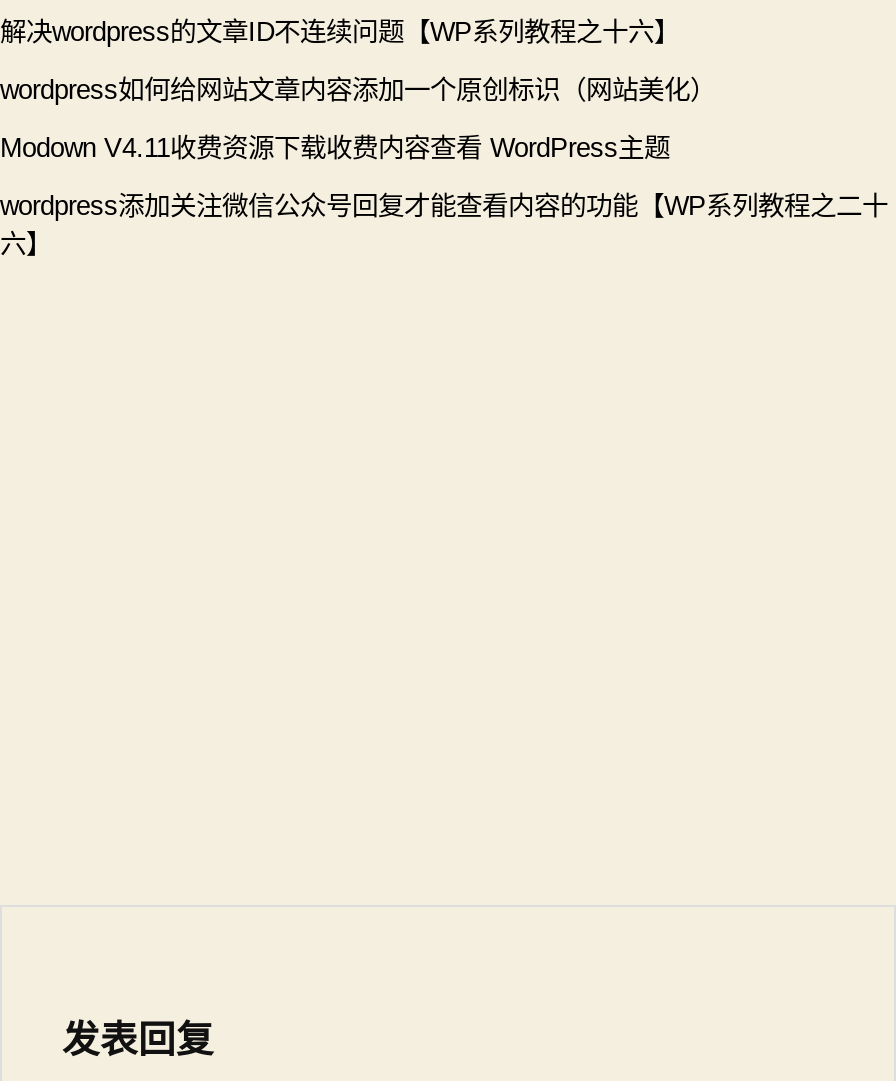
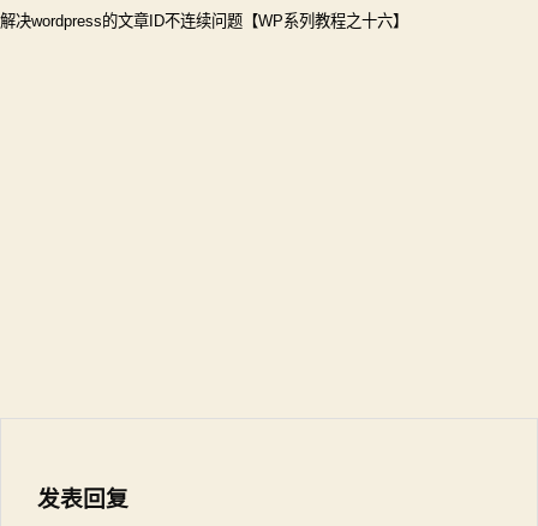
- wordpress如何给网站文章内容添加一个原创标识（网站美化）
- Modown V4.11收费资源下载收费内容查看 WordPress主题
- wordpress添加关注微信公众号回复才能查看内容的功能【WP系列教程之二十
- 六】
